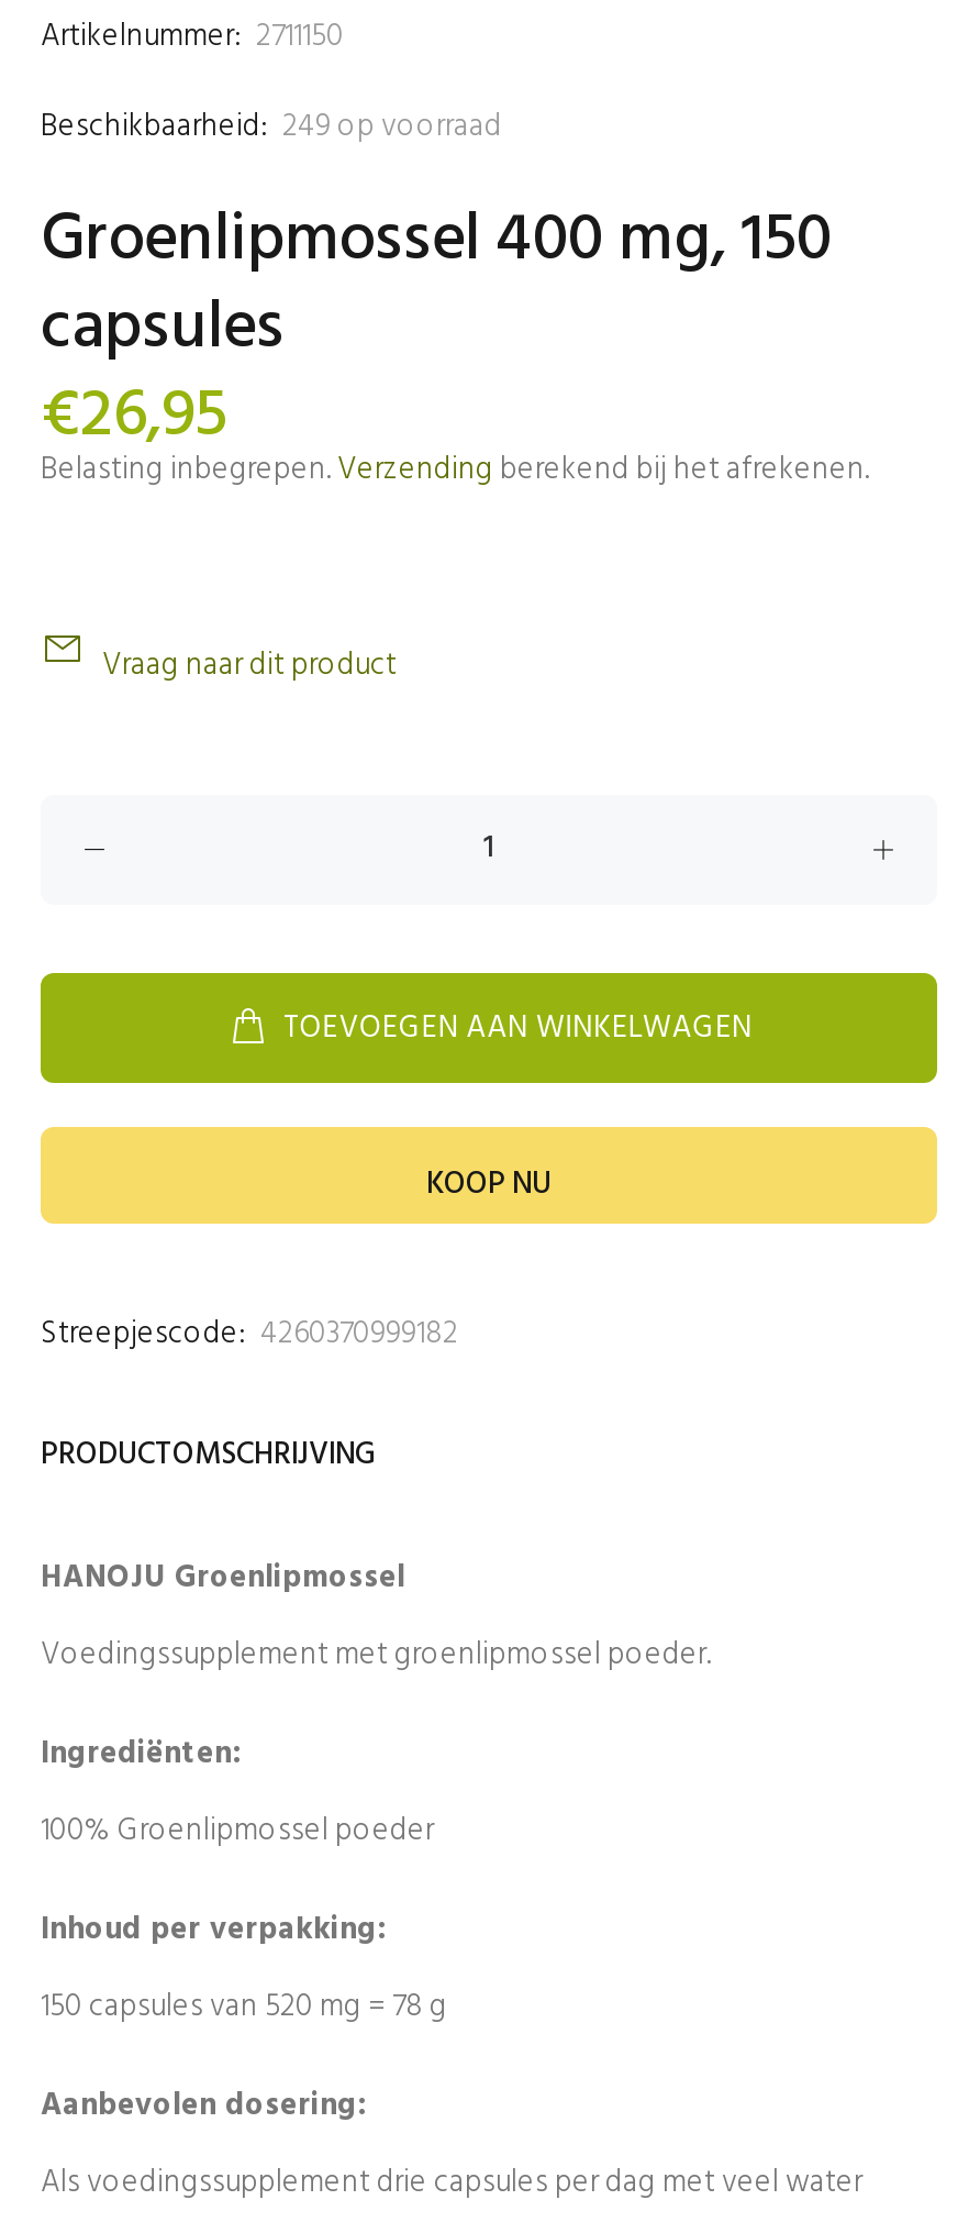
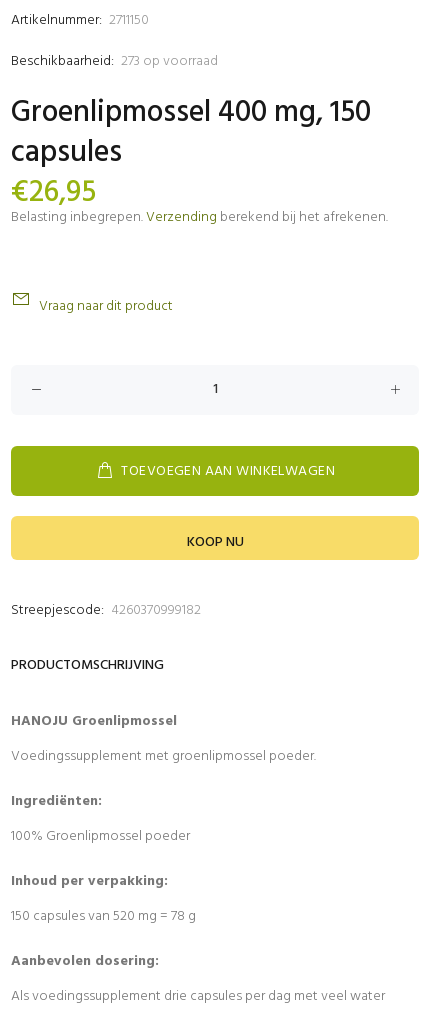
- Beschikbaarheid: 249 op voorraad
+ Beschikbaarheid: 273 op voorraad
